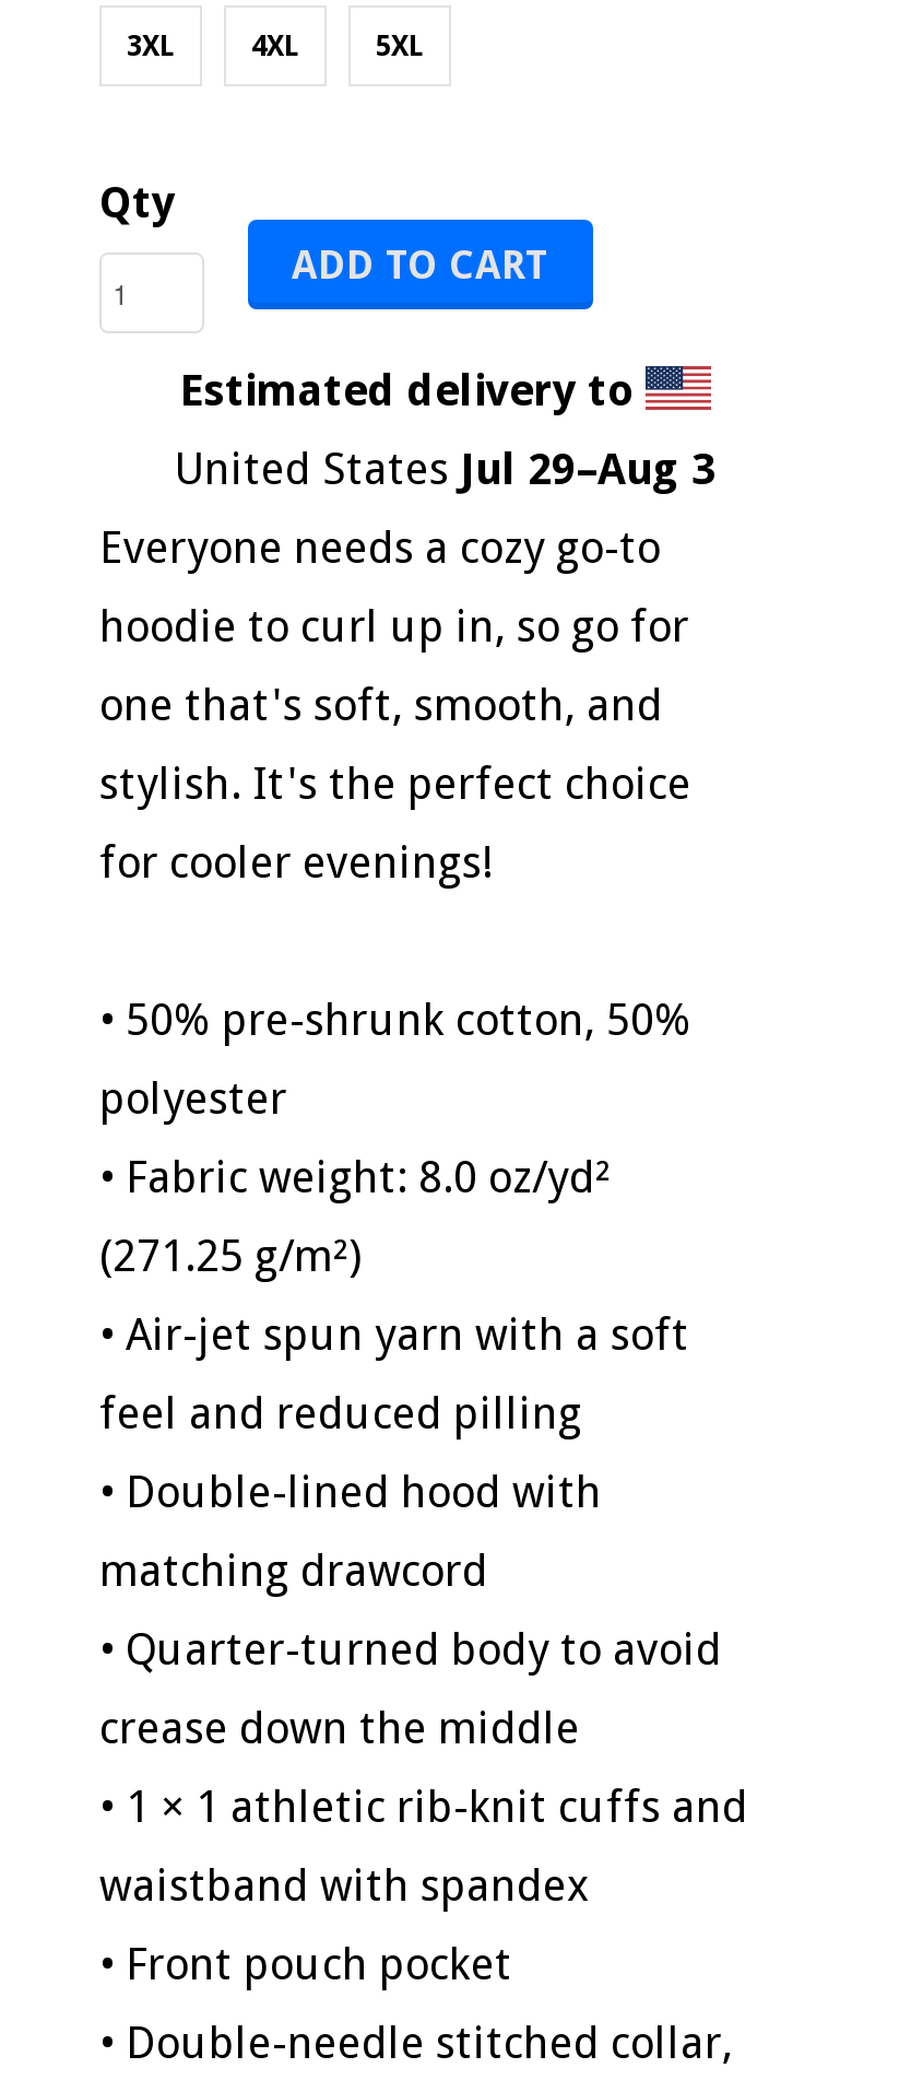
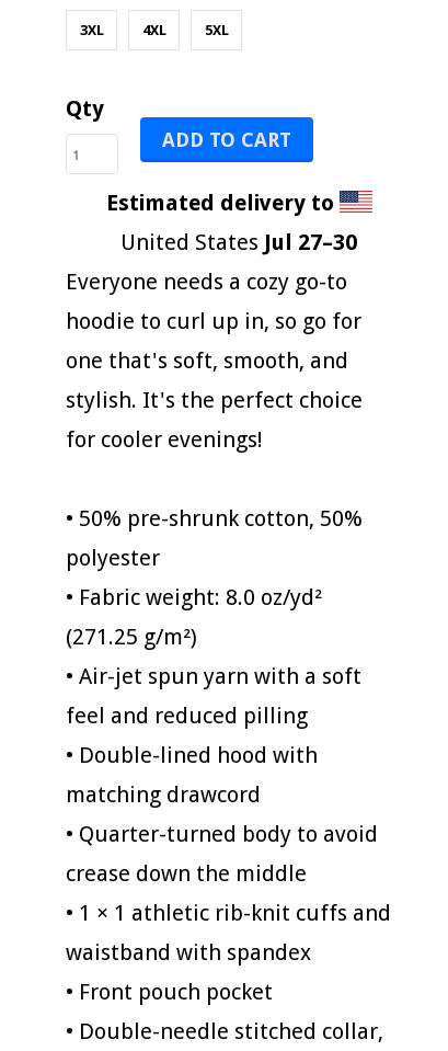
- United States Jul 29–Aug 3
+ United States Jul 27–30
